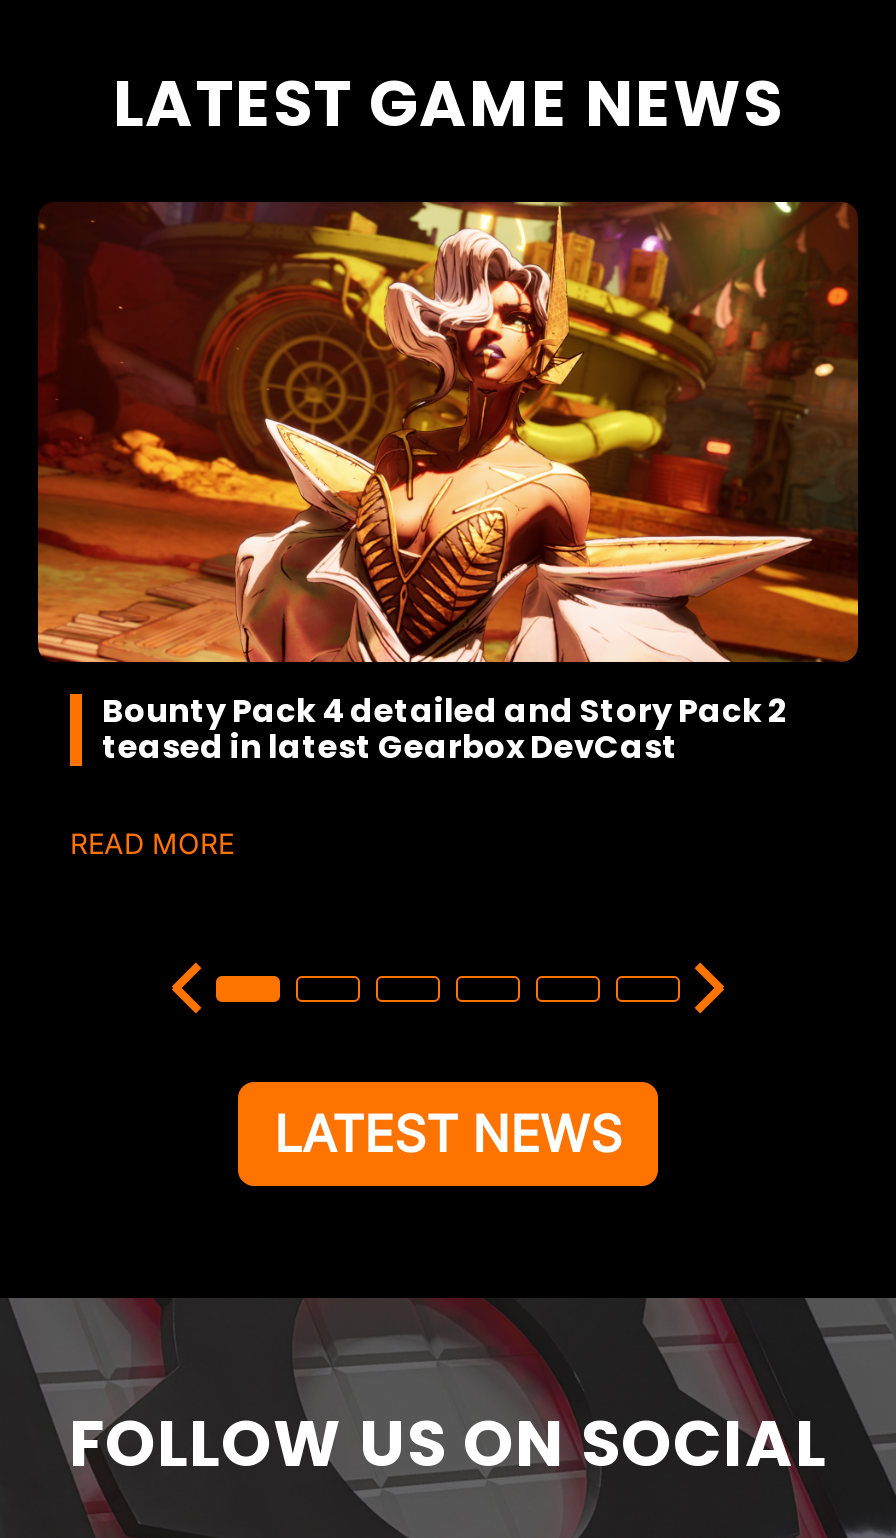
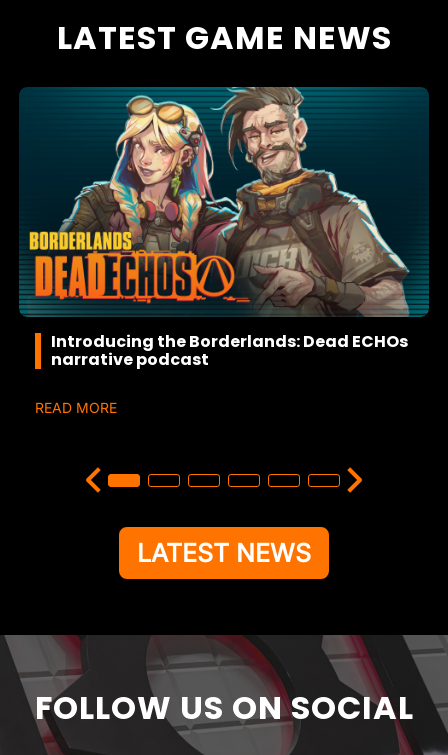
- [image]
- Bounty Pack 4 detailed and Story Pack 2
- teased in latest Gearbox DevCast
+ [image]
+ Introducing the Borderlands: Dead ECHOs
+ narrative podcast
